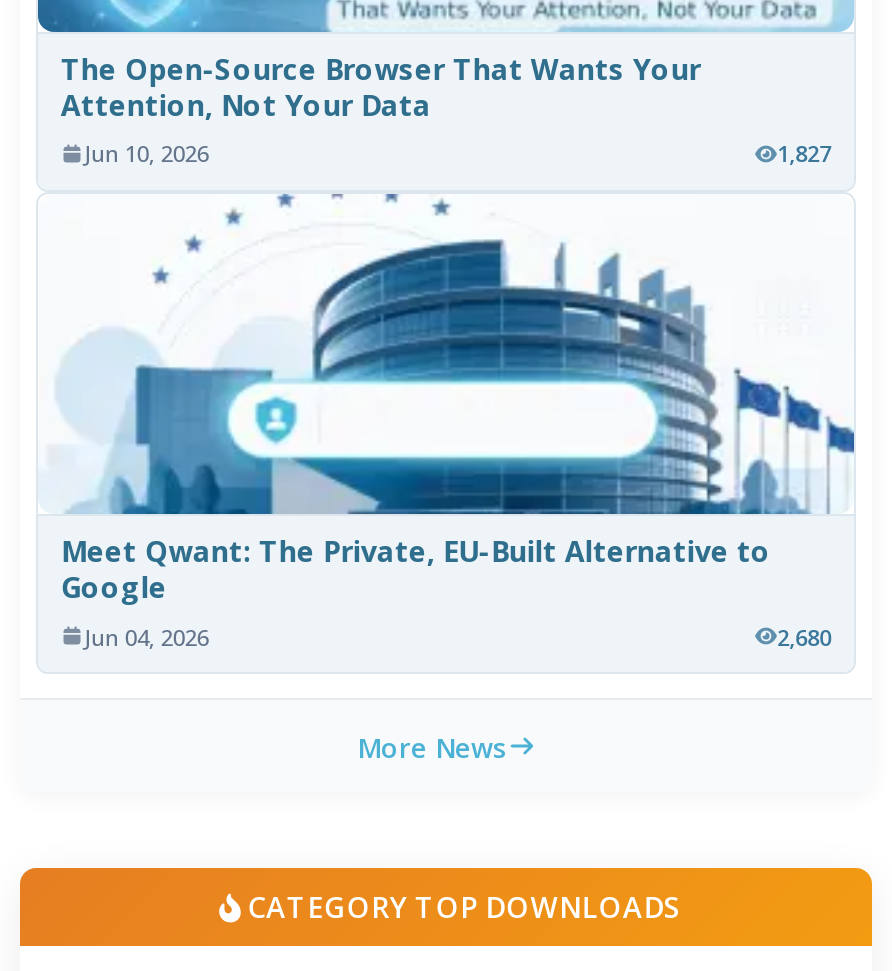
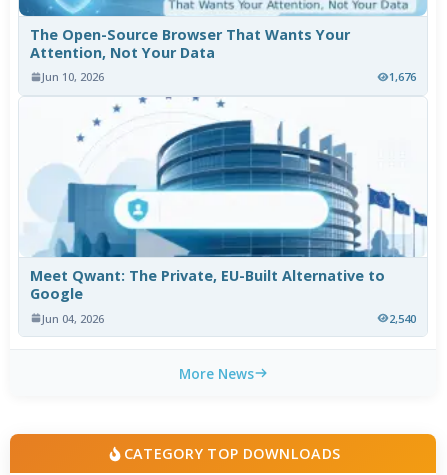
- 1,827
+ 1,676

- 2,680
+ 2,540
